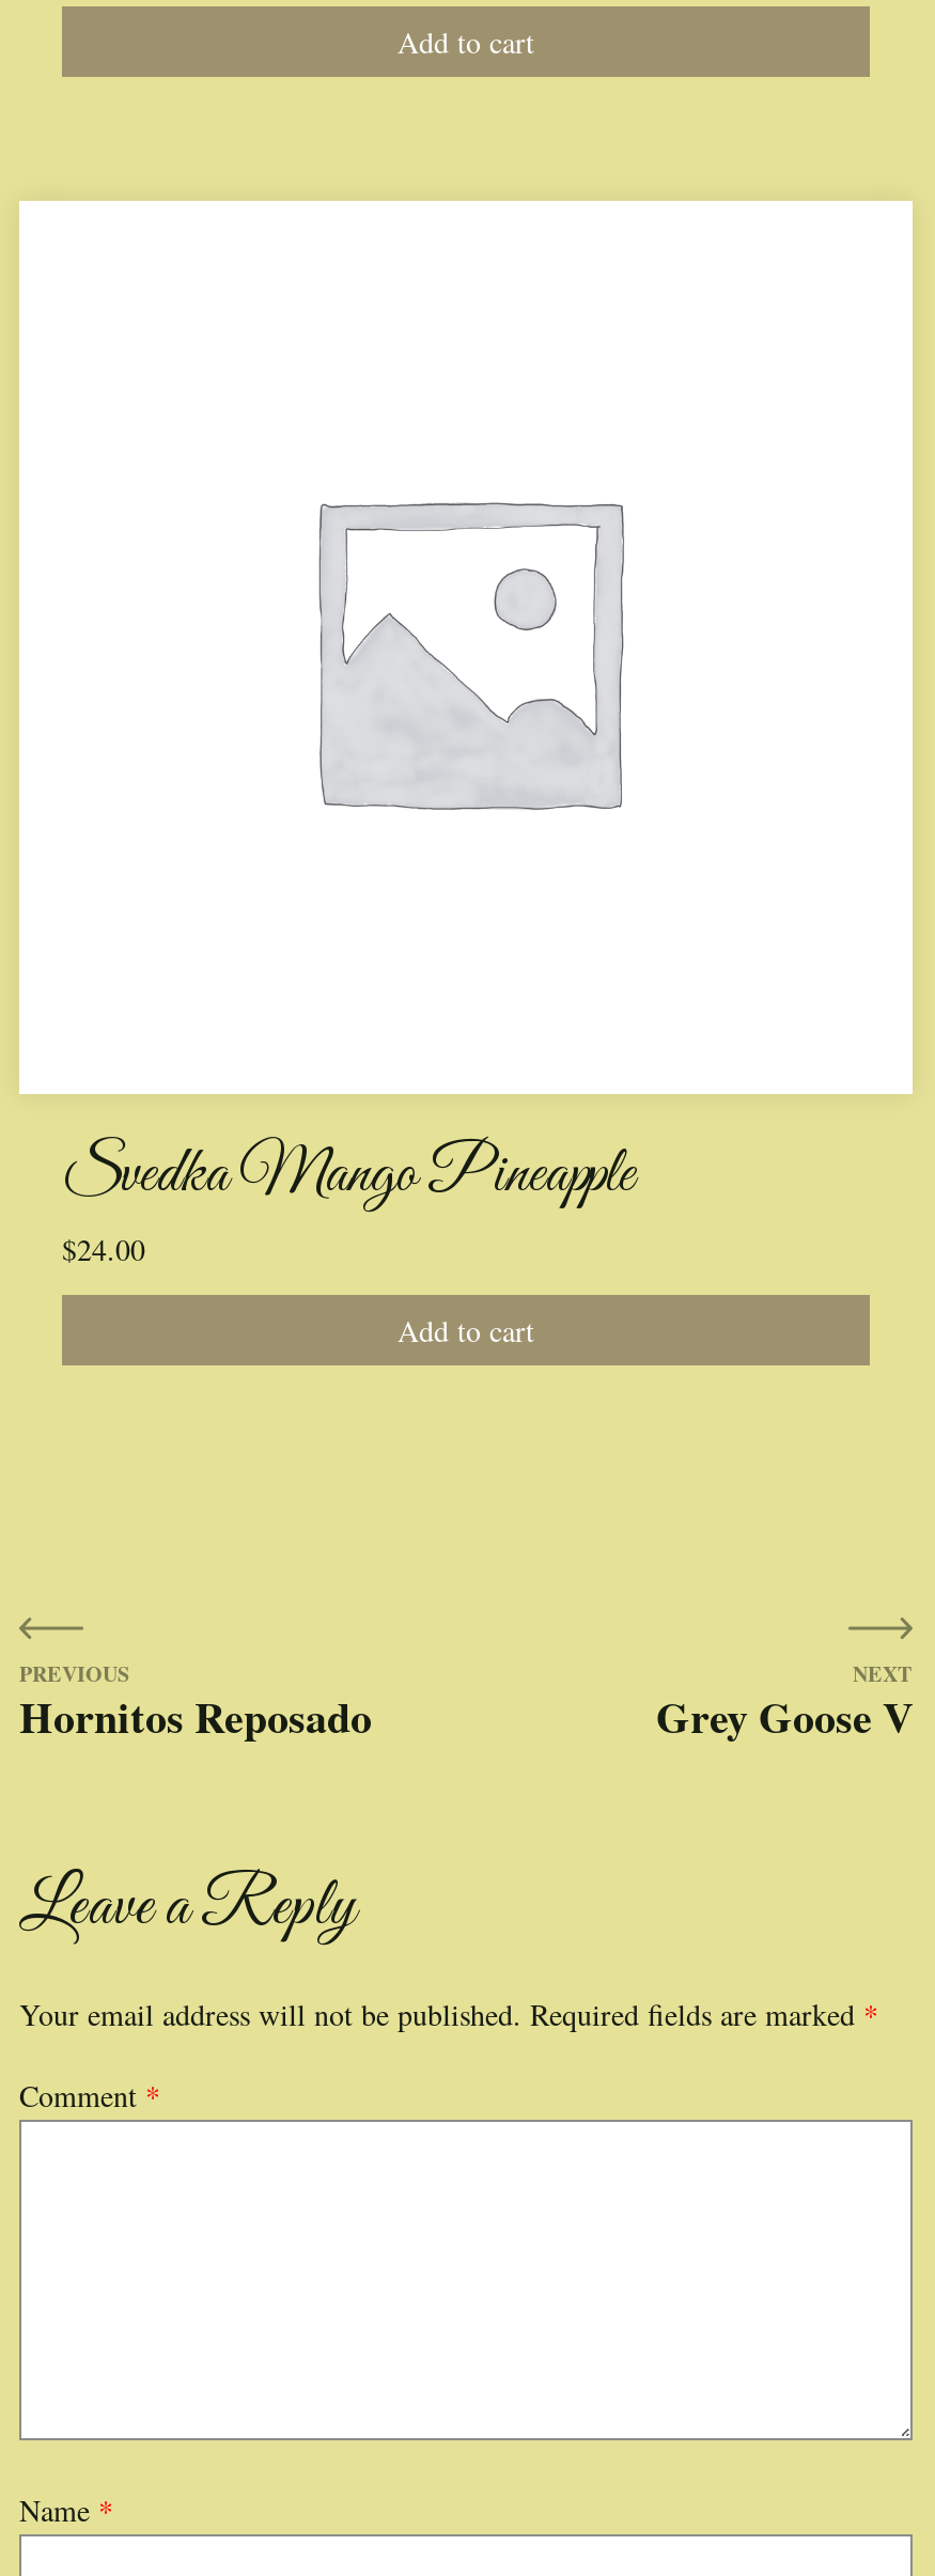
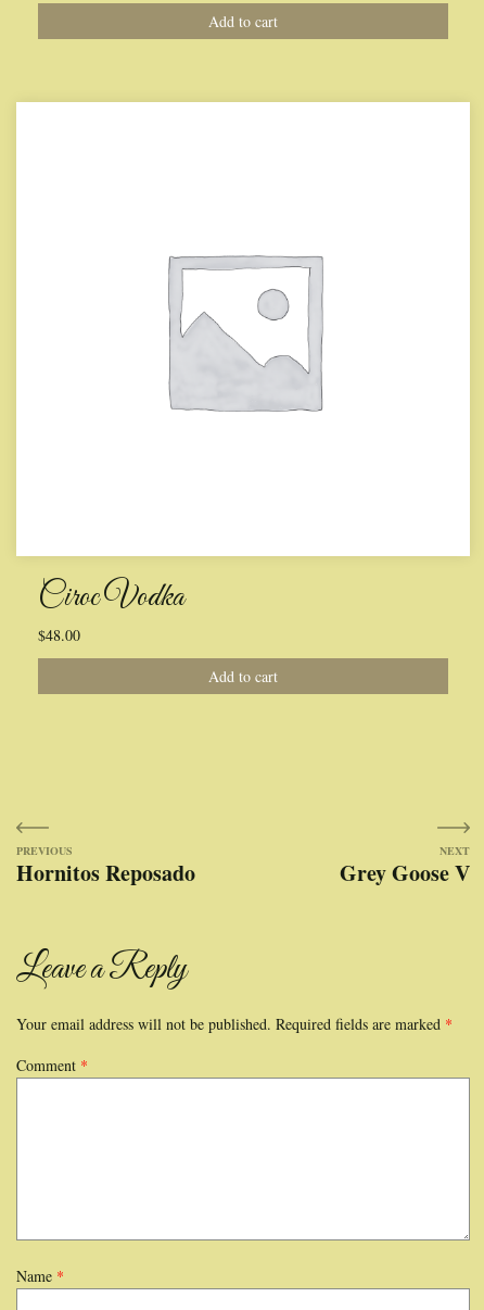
- Svedka Mango Pineapple
- $24.00
+ Ciroc Vodka
+ $48.00
